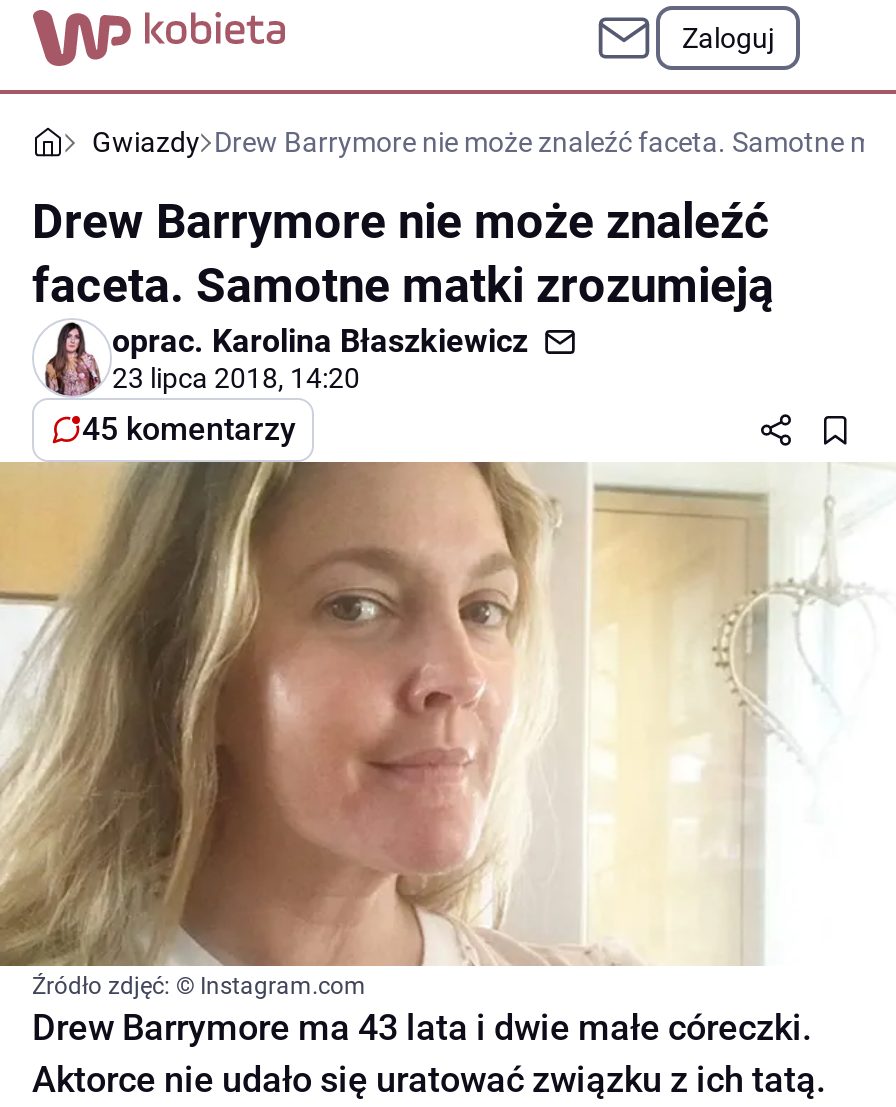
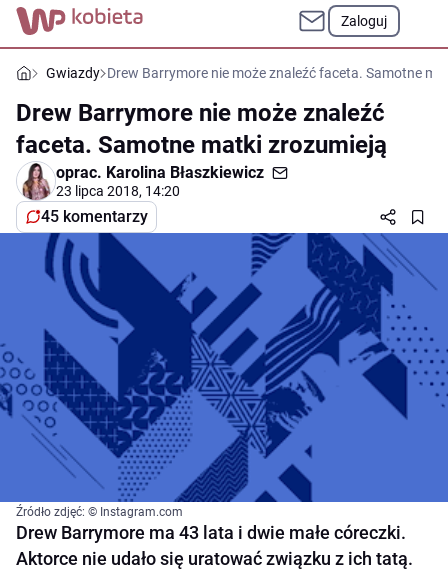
- [image]
+ [image]
